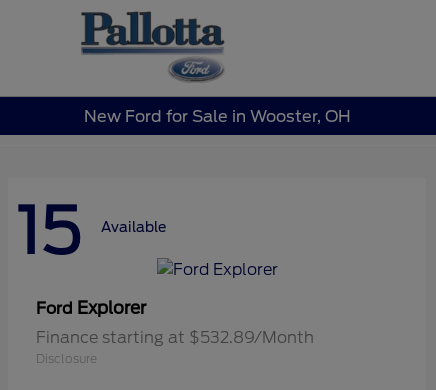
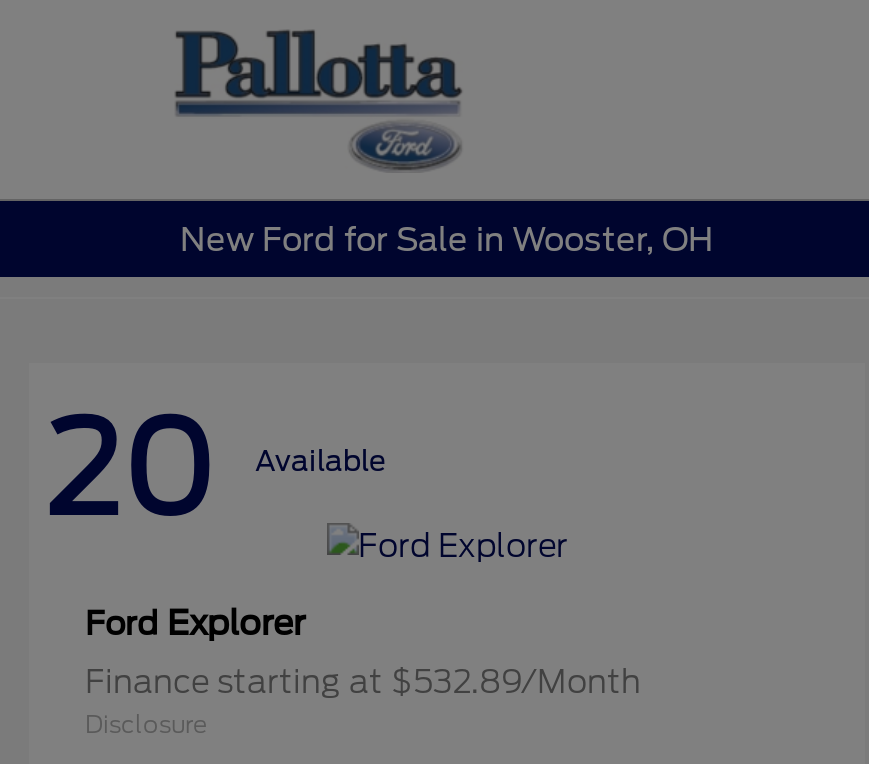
- 15 Available
+ 20 Available
